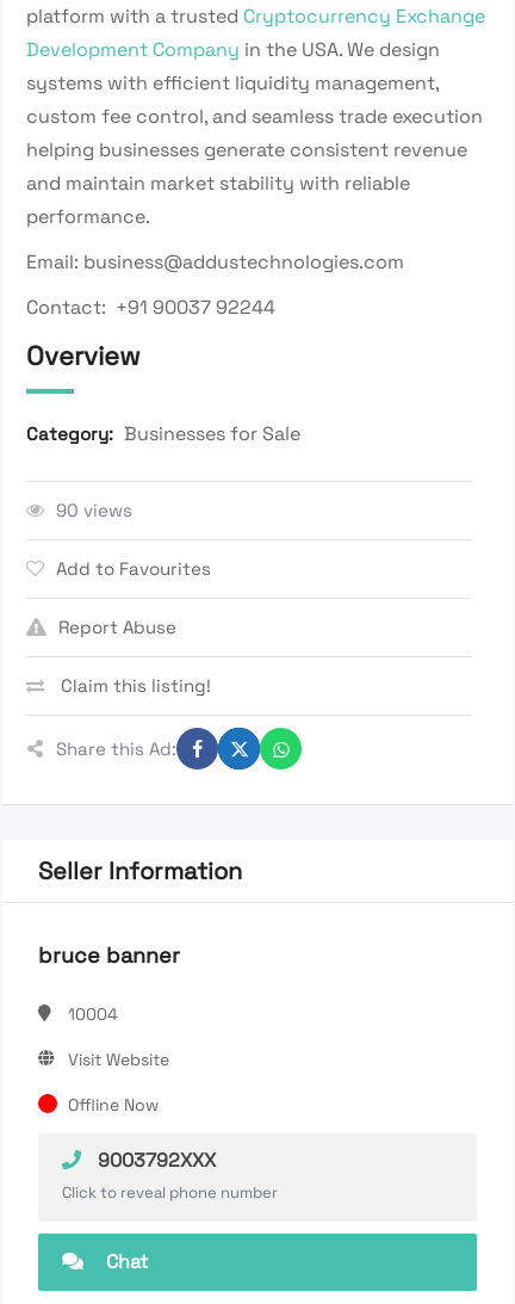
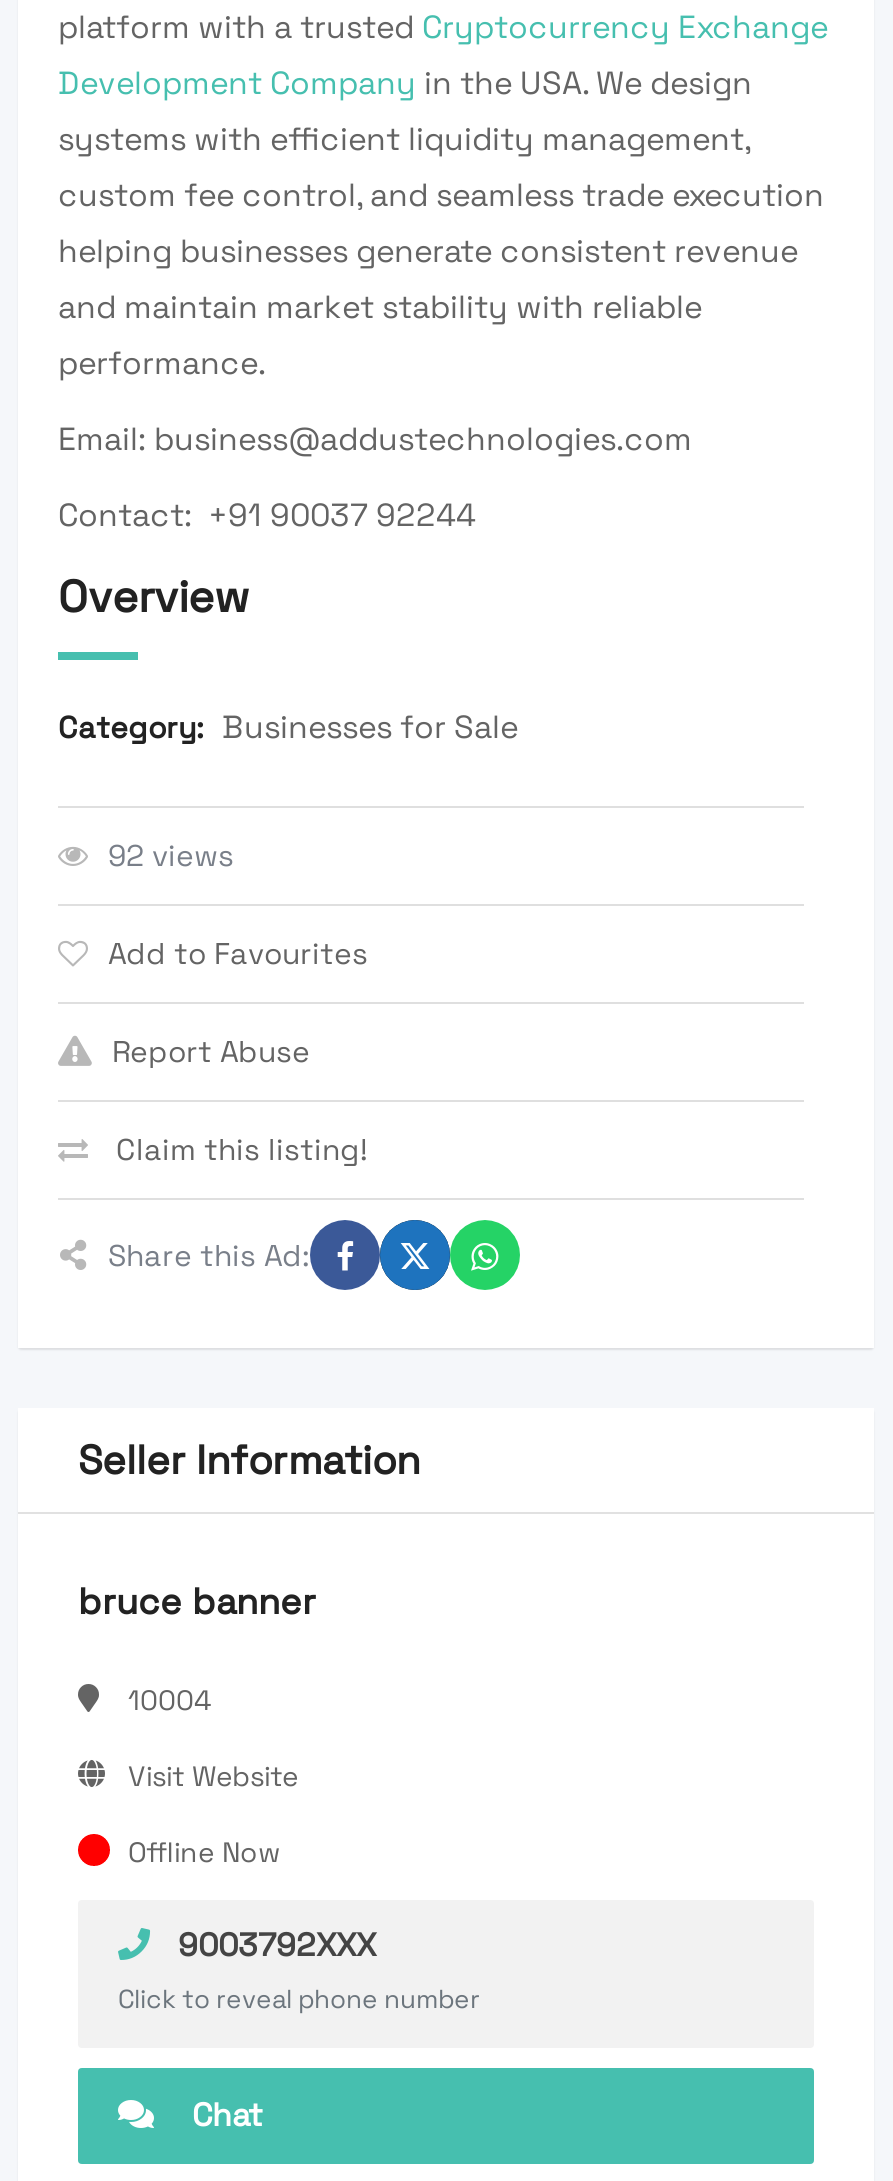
- 90 views
+ 92 views
